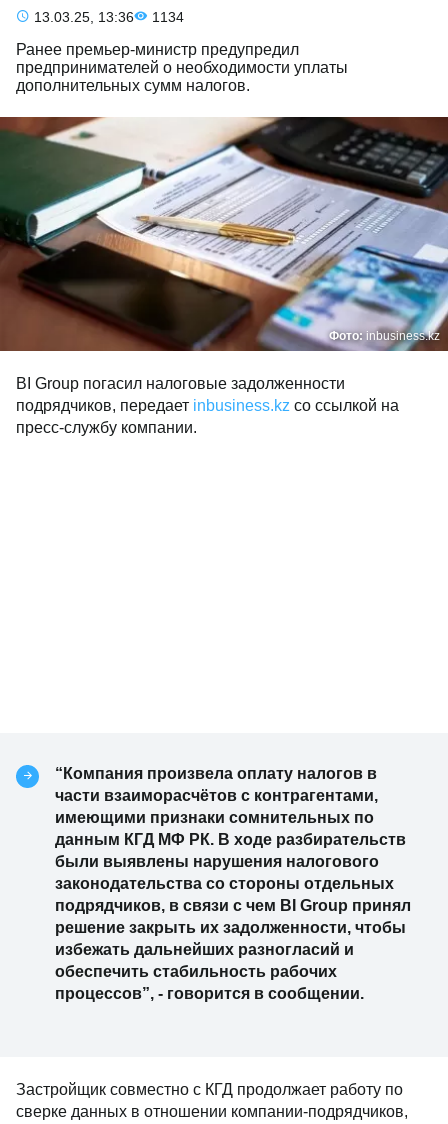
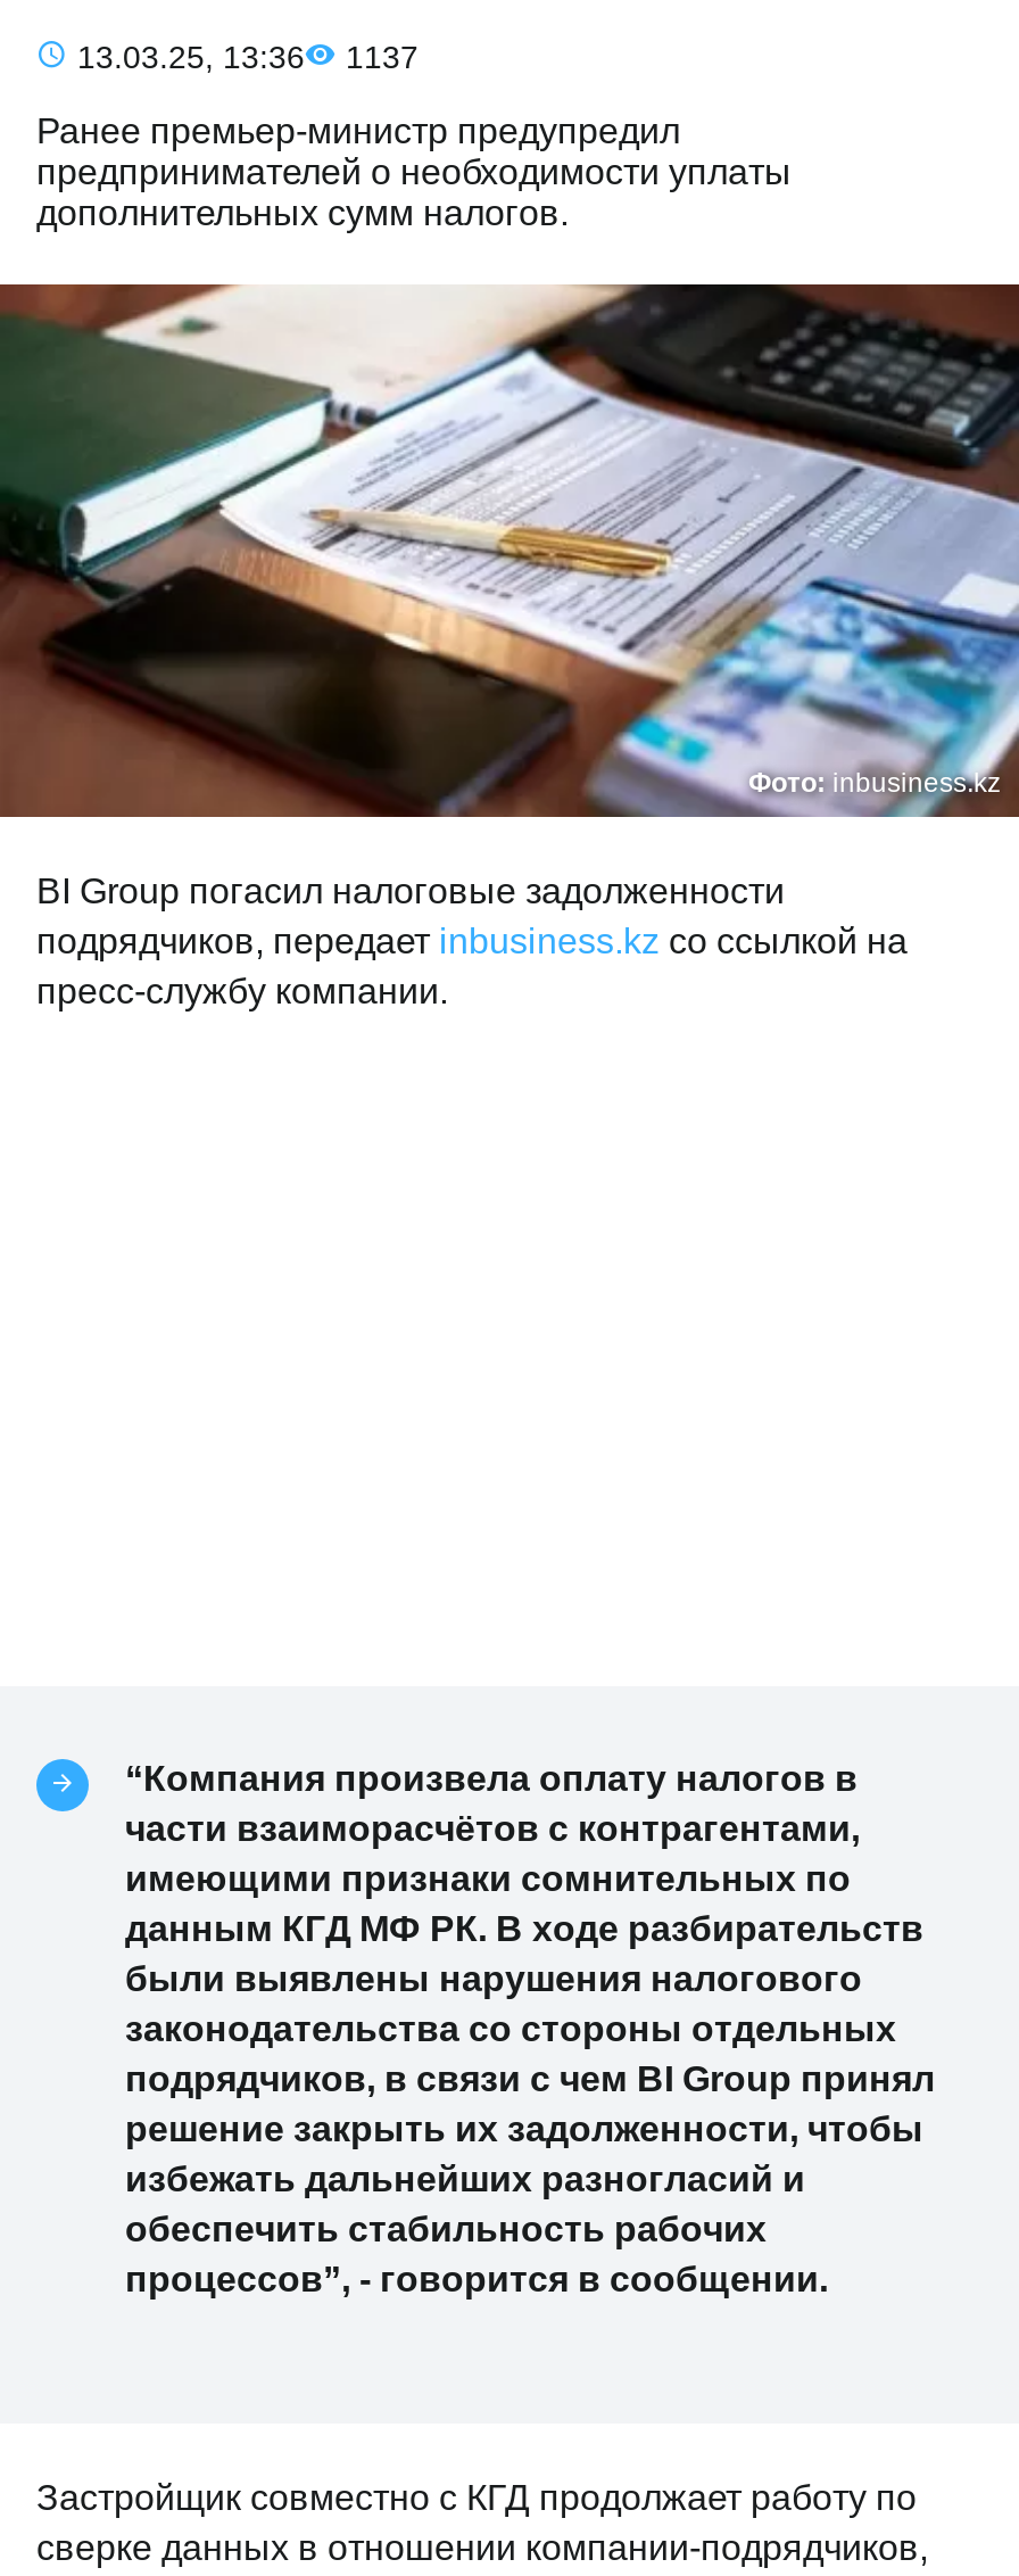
- 13.03.25, 13:36 1134
+ 13.03.25, 13:36 1137
